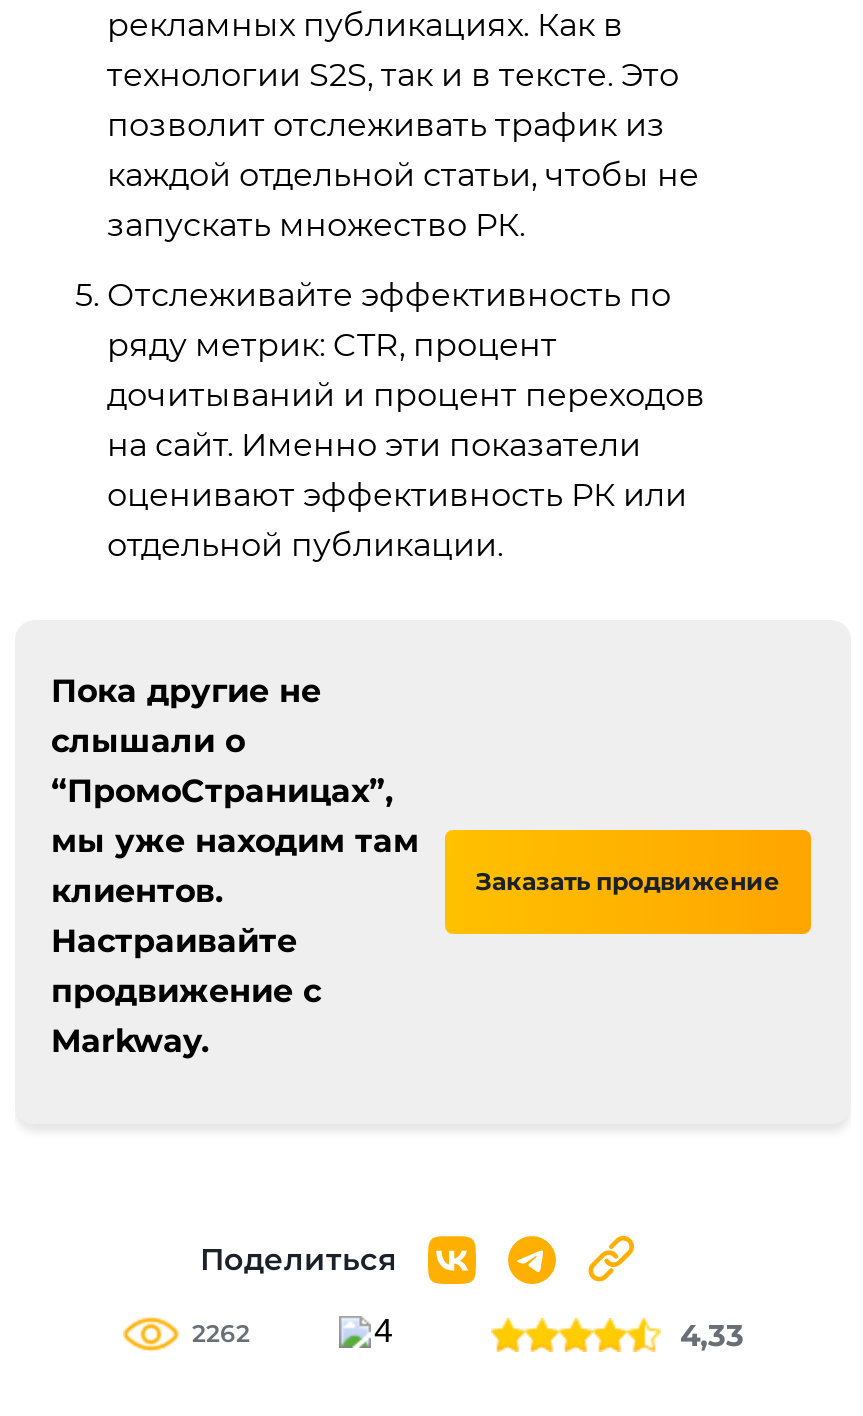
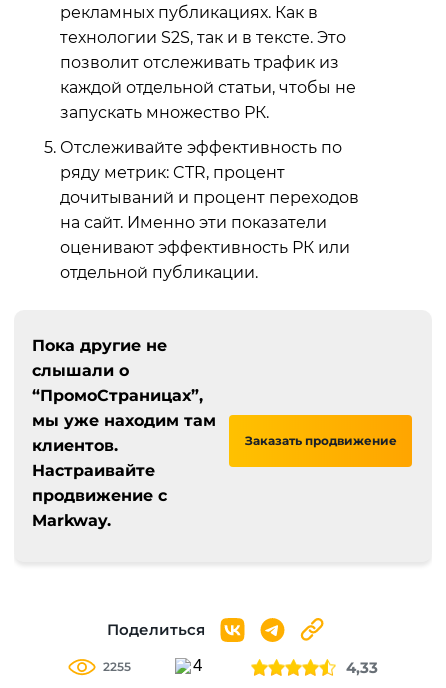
- 2262
+ 2255
